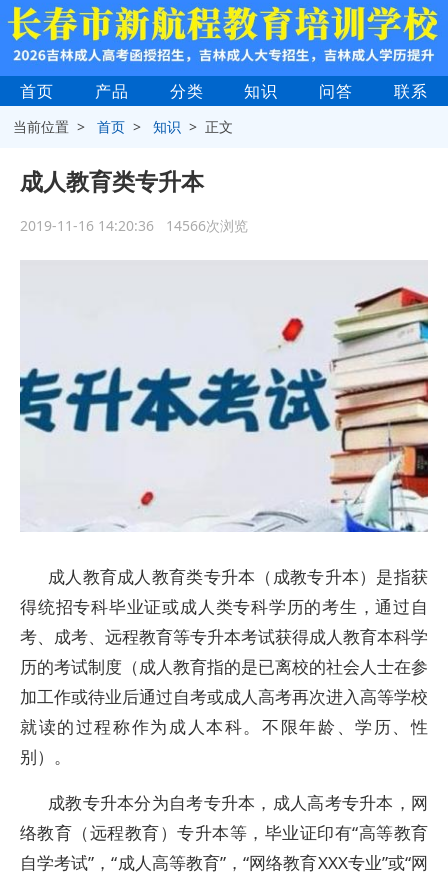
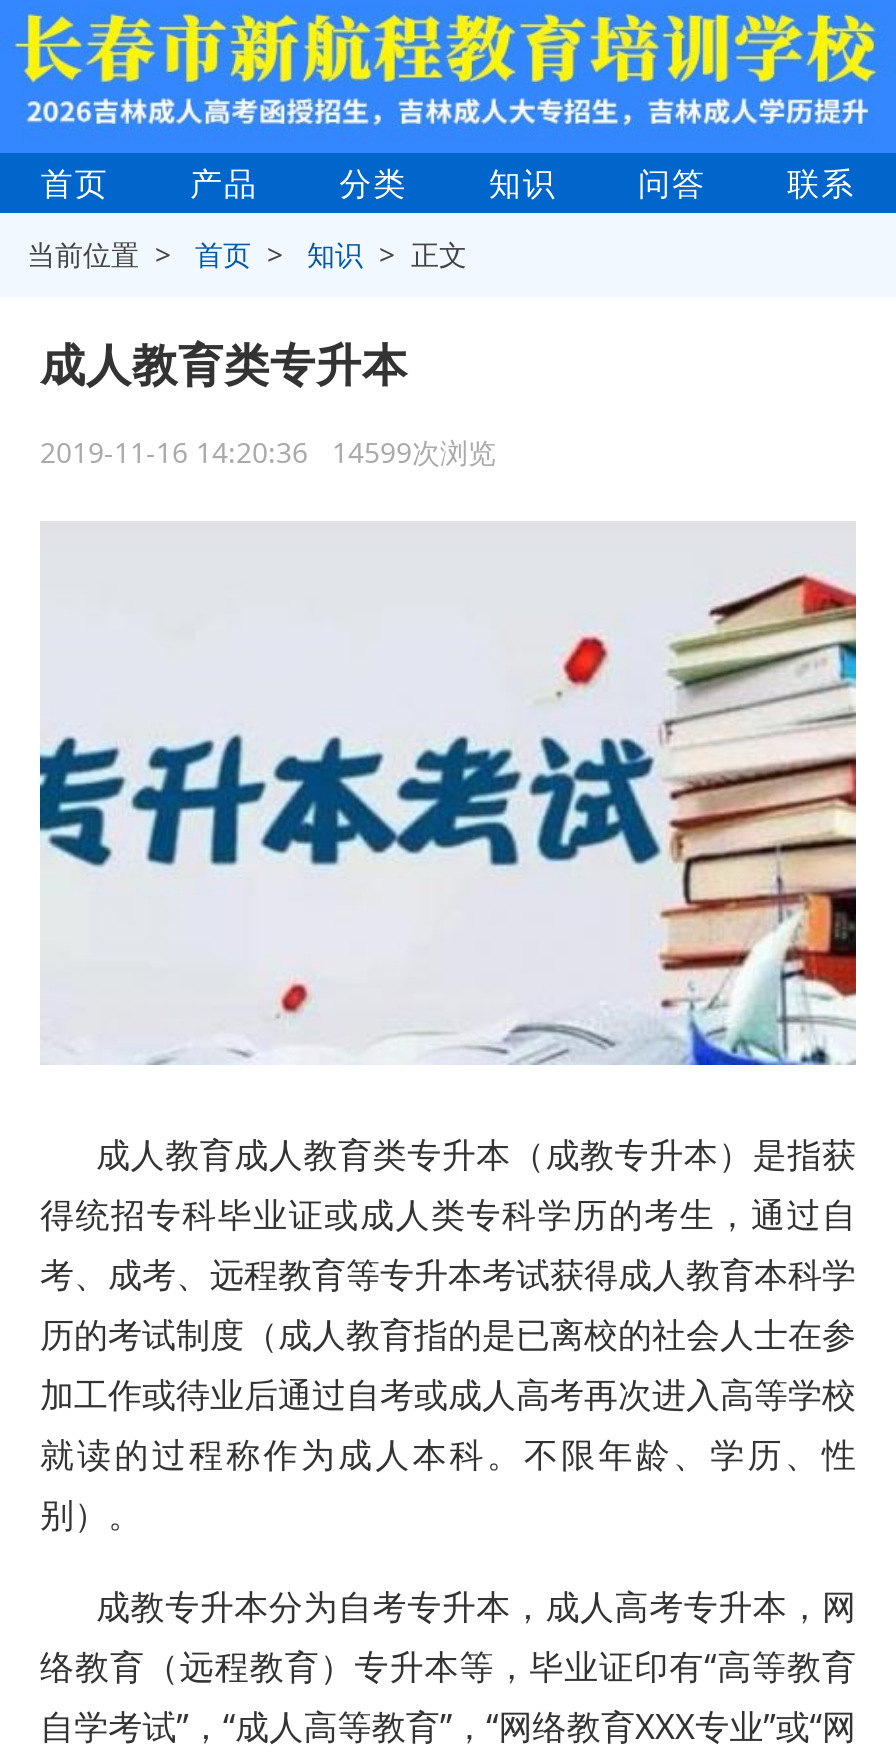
- 2019-11-16 14:20:36 14566次浏览
+ 2019-11-16 14:20:36 14599次浏览
